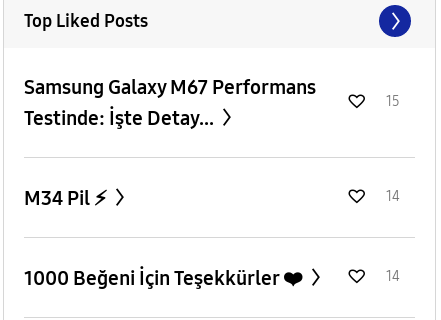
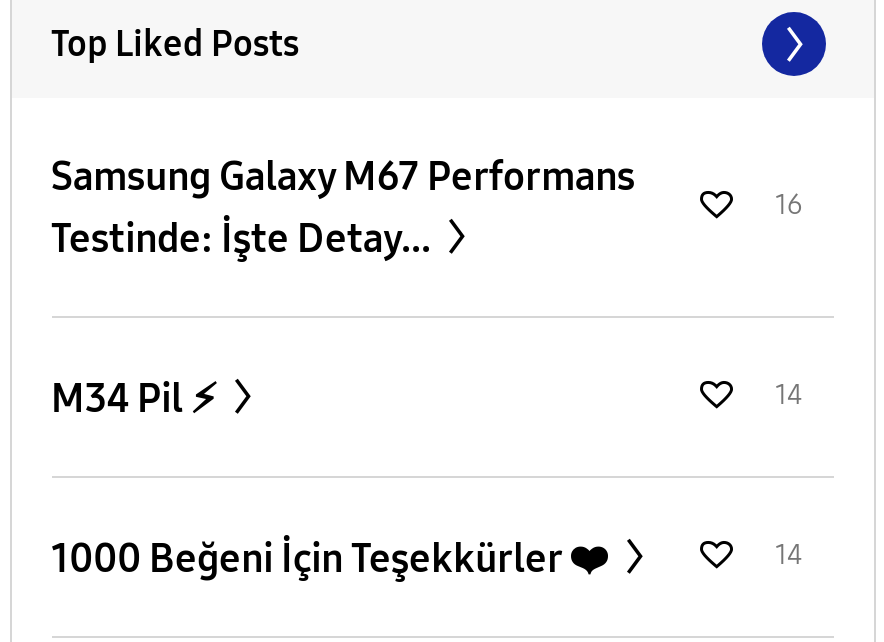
- 15
+ 16
